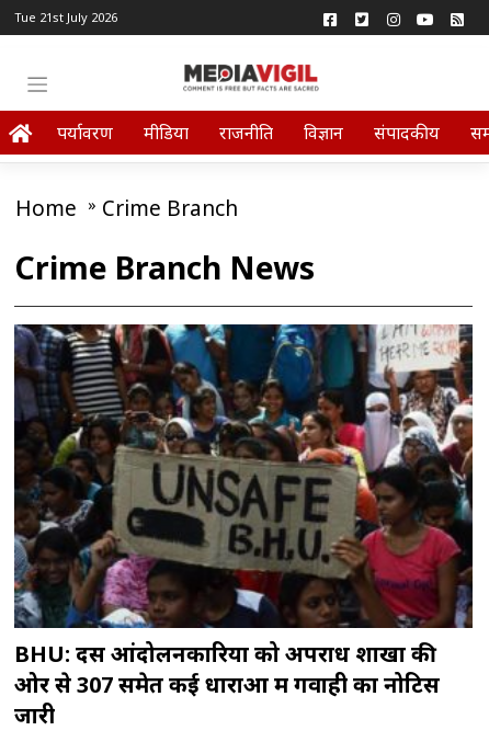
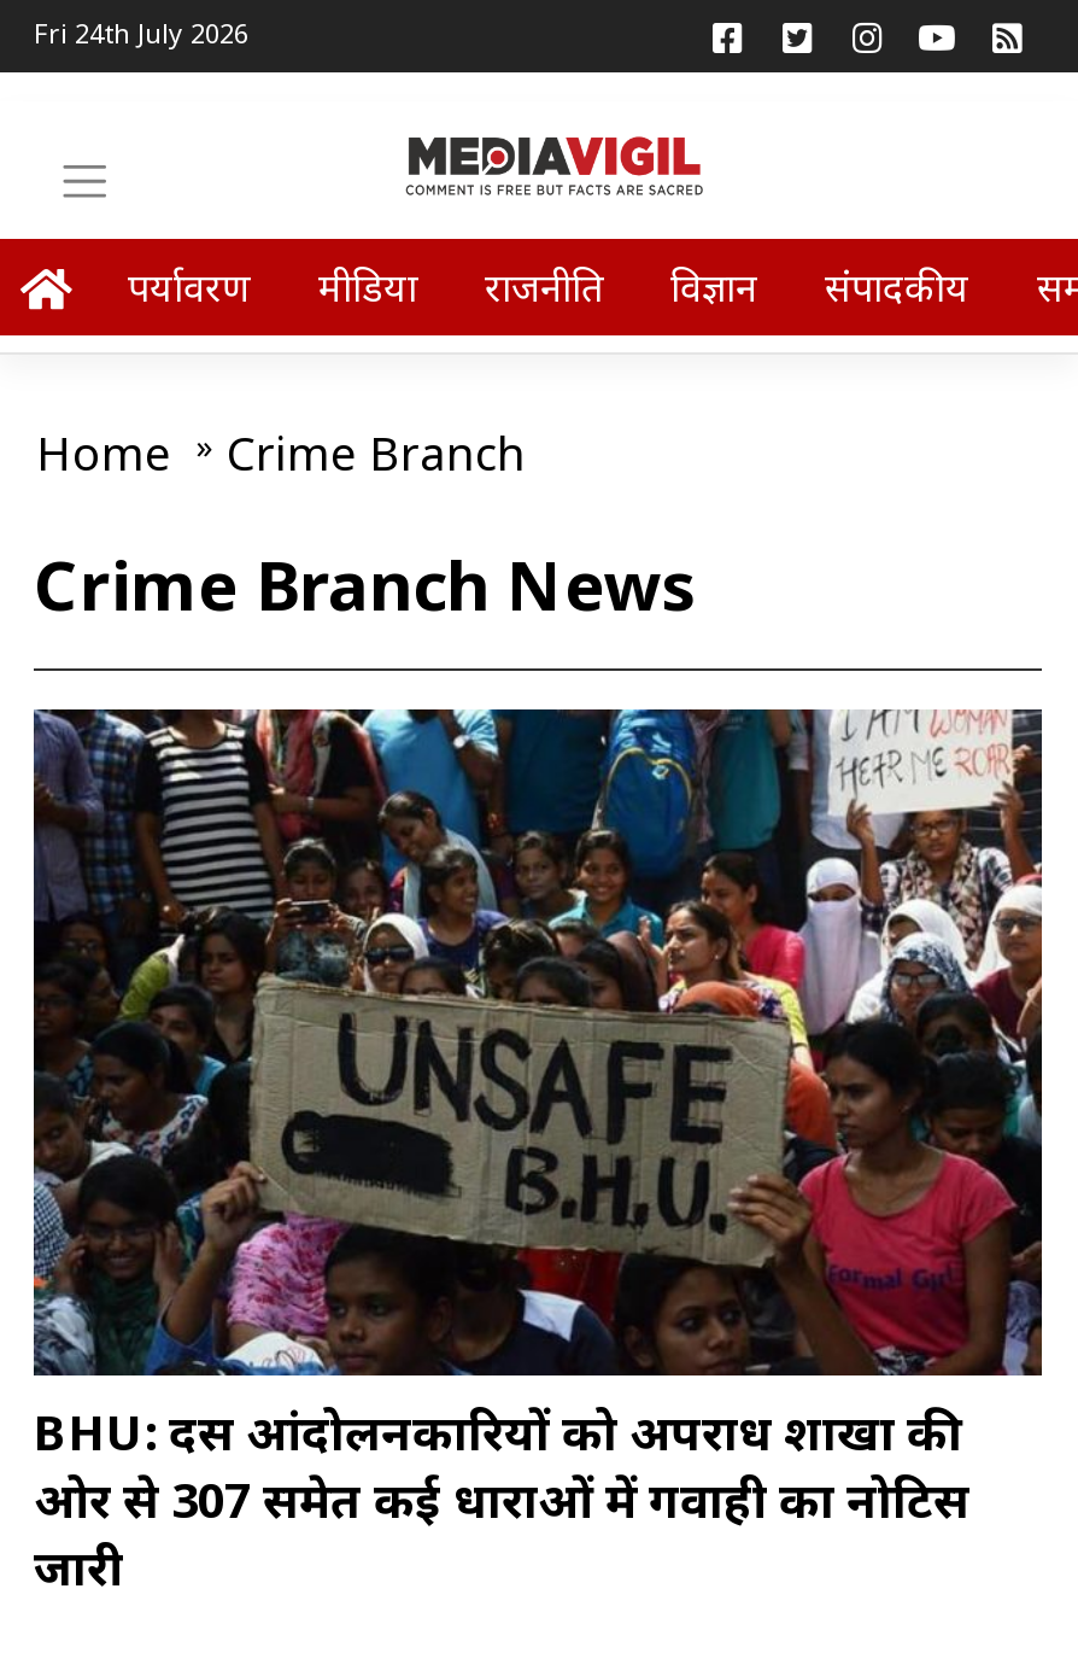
- Tue 21st July 2026
+ Fri 24th July 2026
